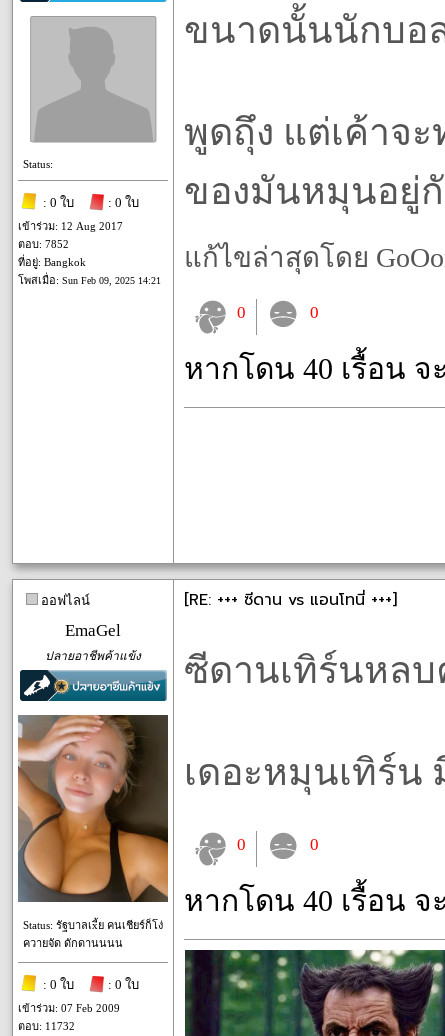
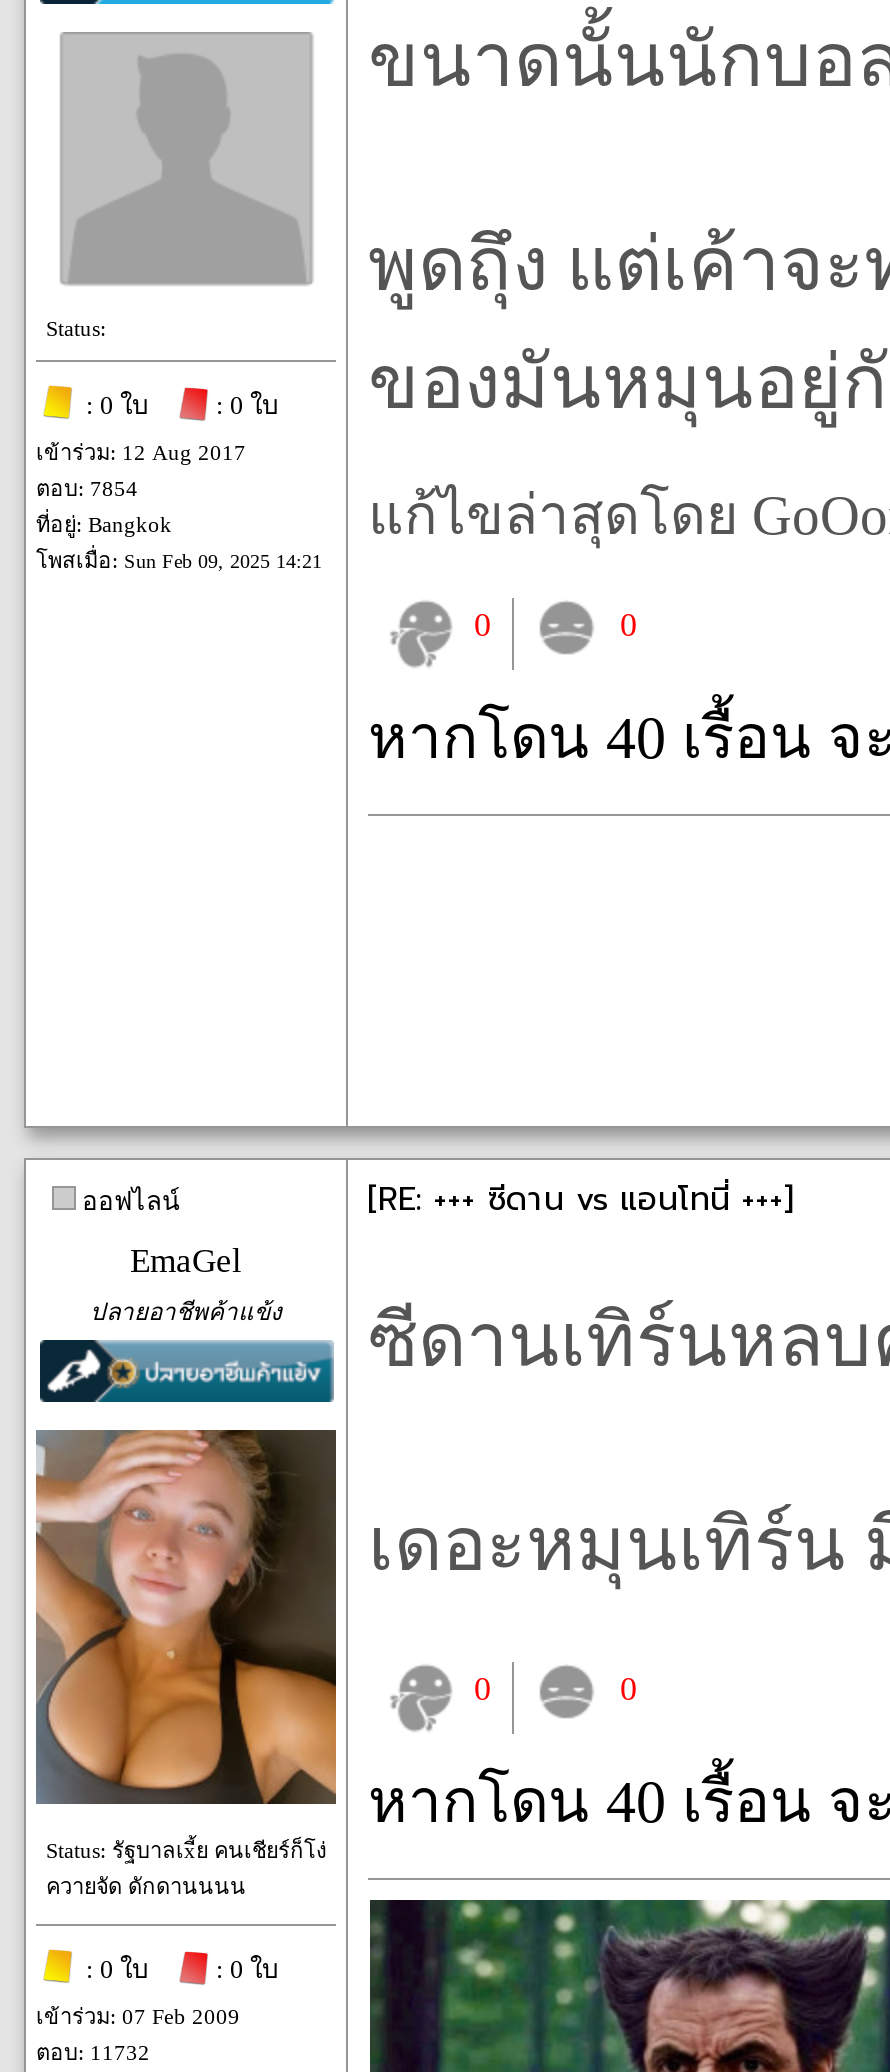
- ตอบ: 7852
+ ตอบ: 7854
